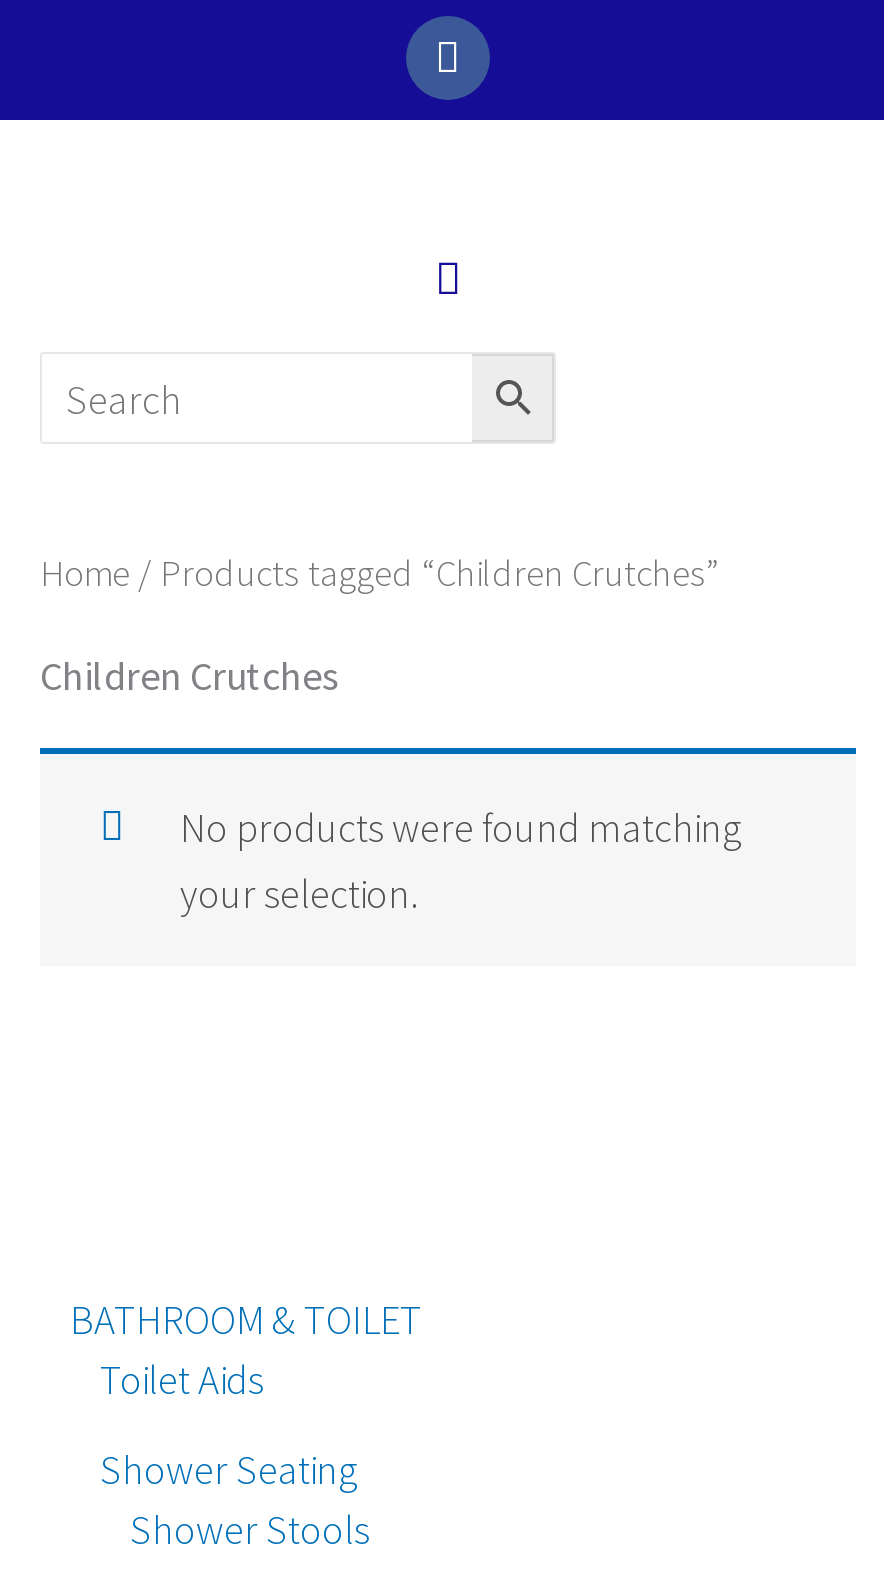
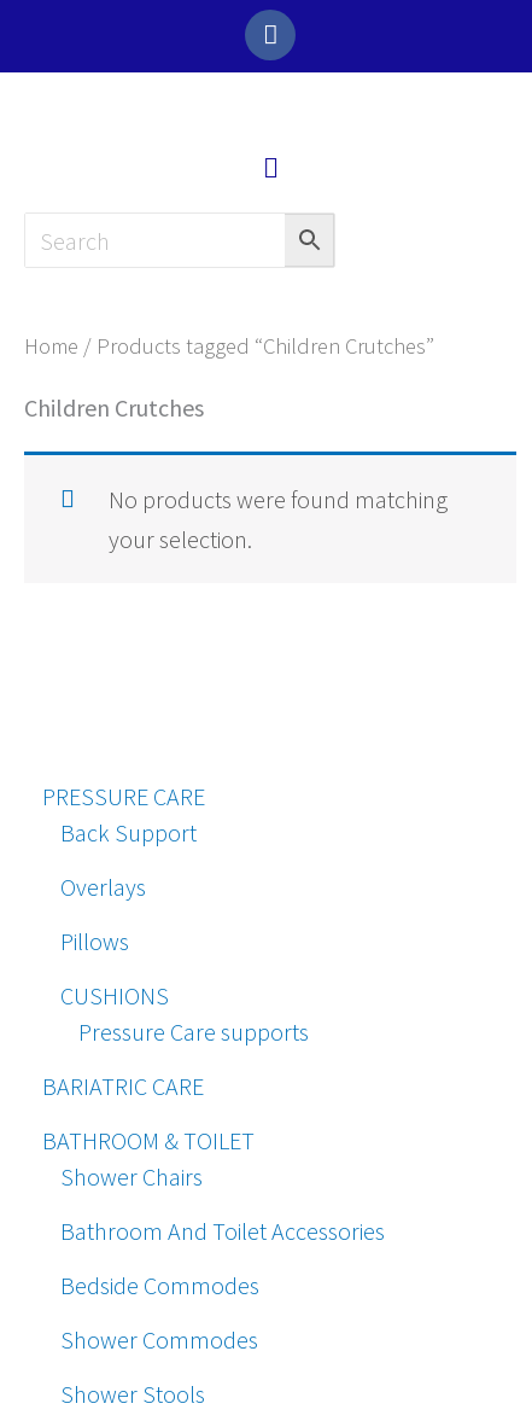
+ PRESSURE CARE
+ Back Support
+ Overlays
+ Pillows
+ CUSHIONS
+ Pressure Care supports
+ BARIATRIC CARE

- Toilet Aids
- Shower Seating
+ Shower Chairs
+ Bathroom And Toilet Accessories
+ Bedside Commodes
+ Shower Commodes
